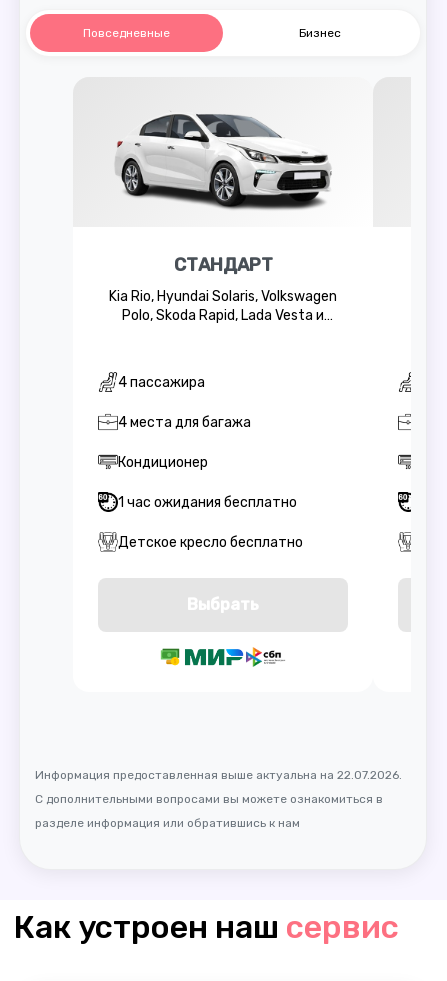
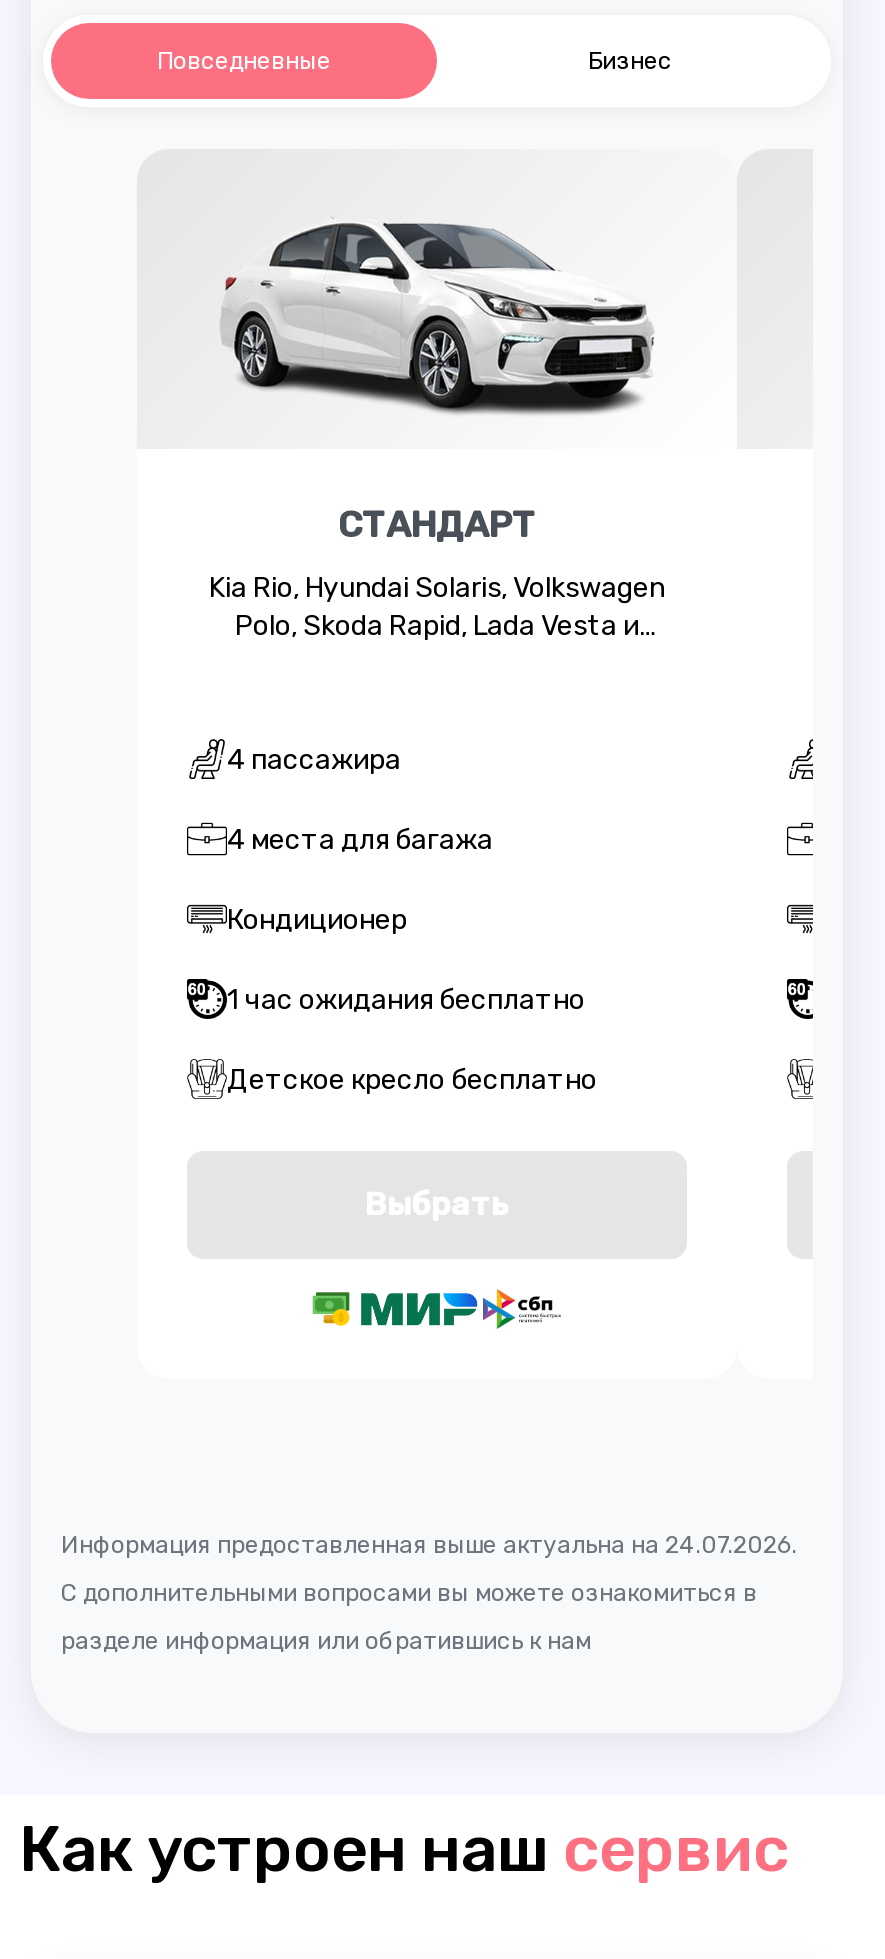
- Информация предоставленная выше актуальна на 22.07.2026.
+ Информация предоставленная выше актуальна на 24.07.2026.
